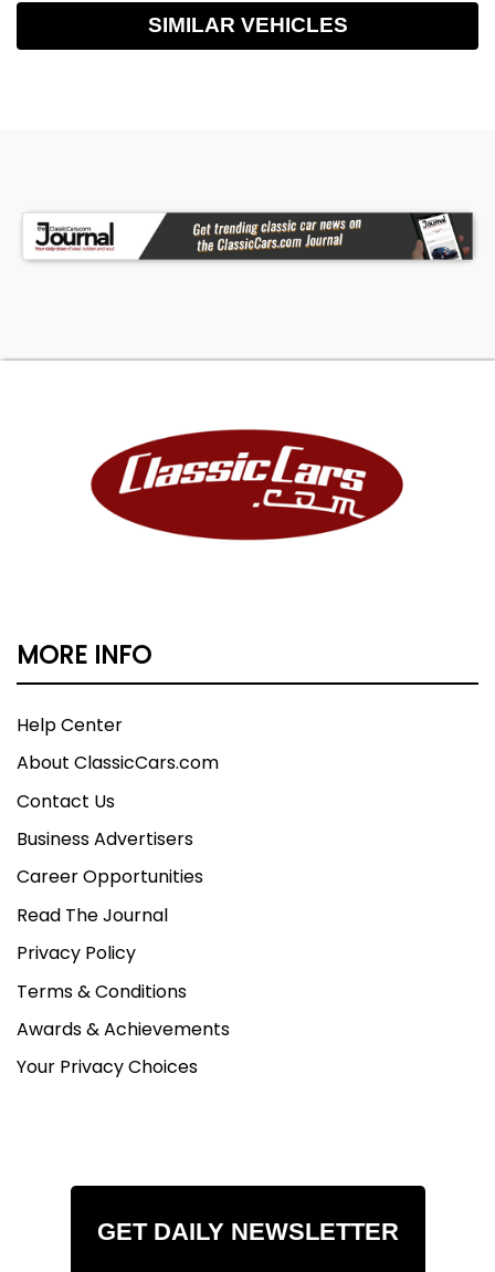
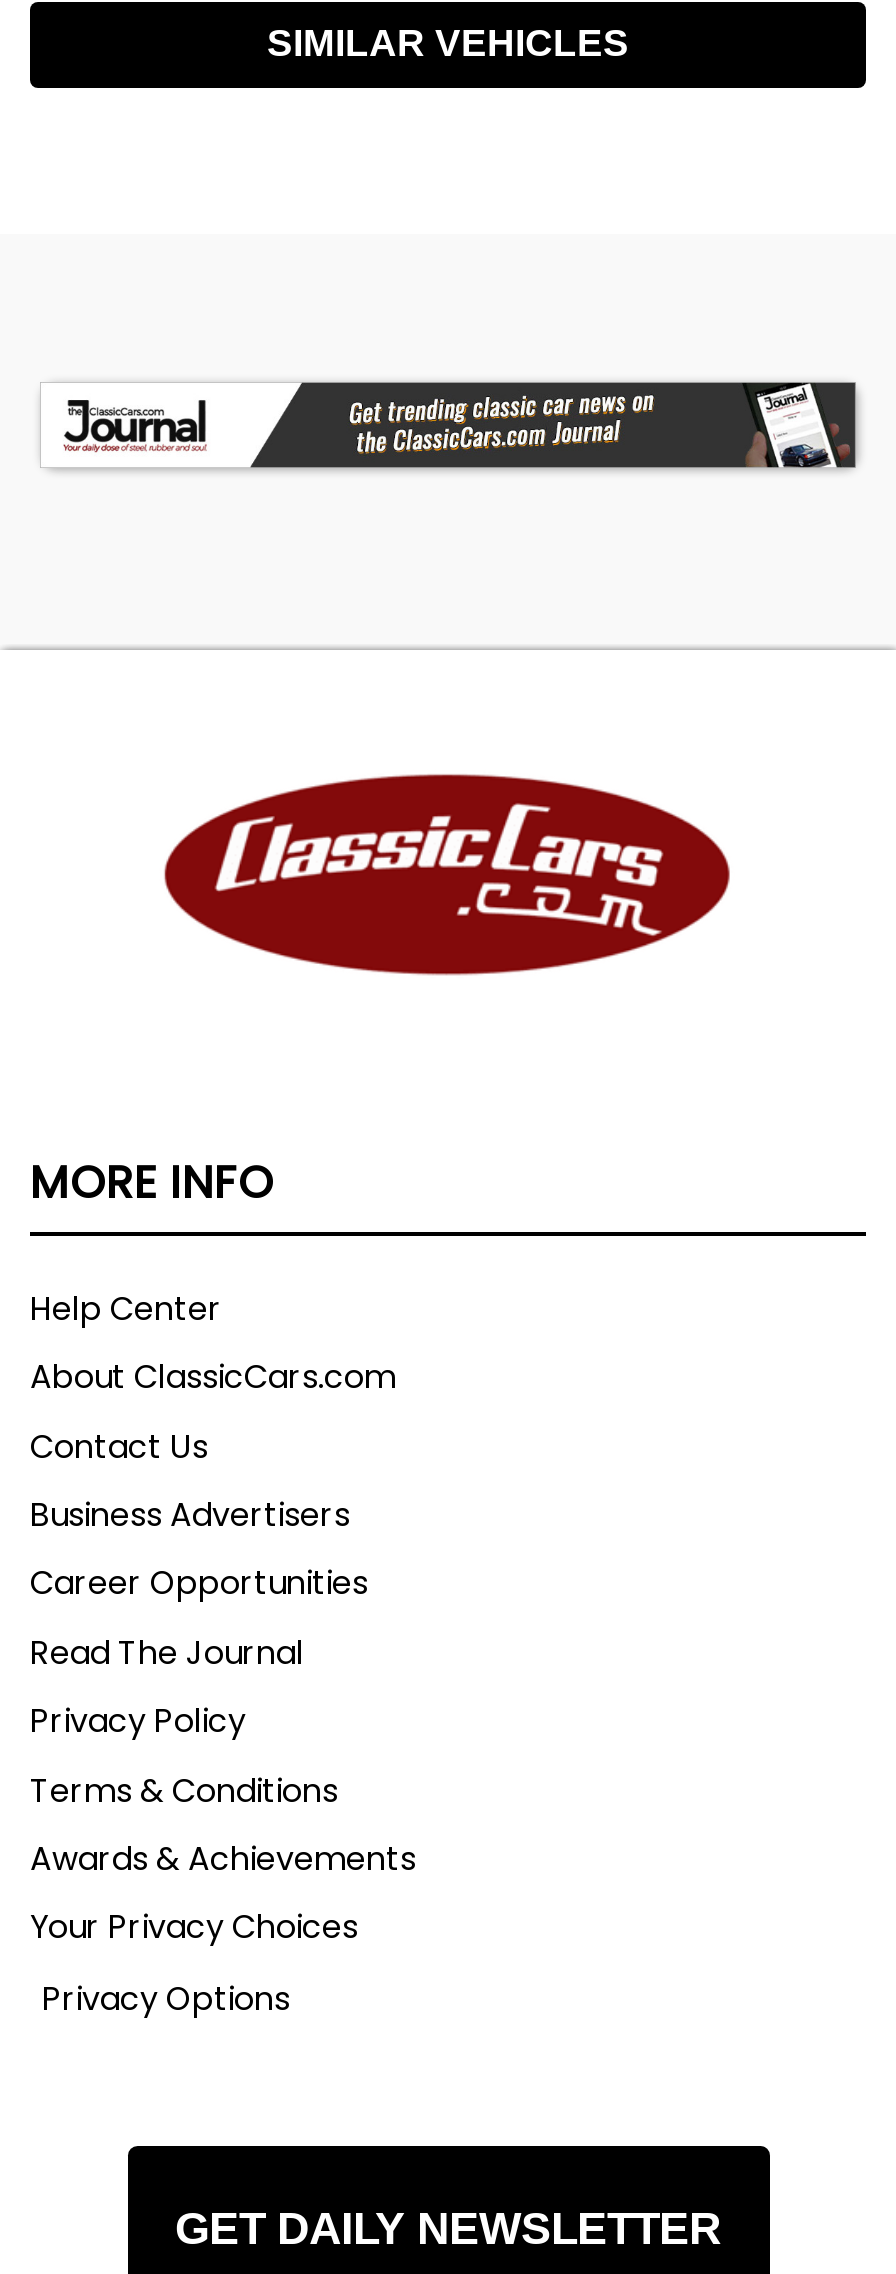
+ Privacy Options
